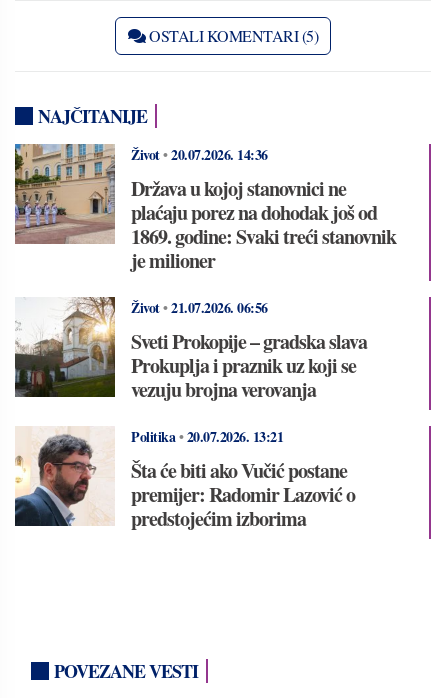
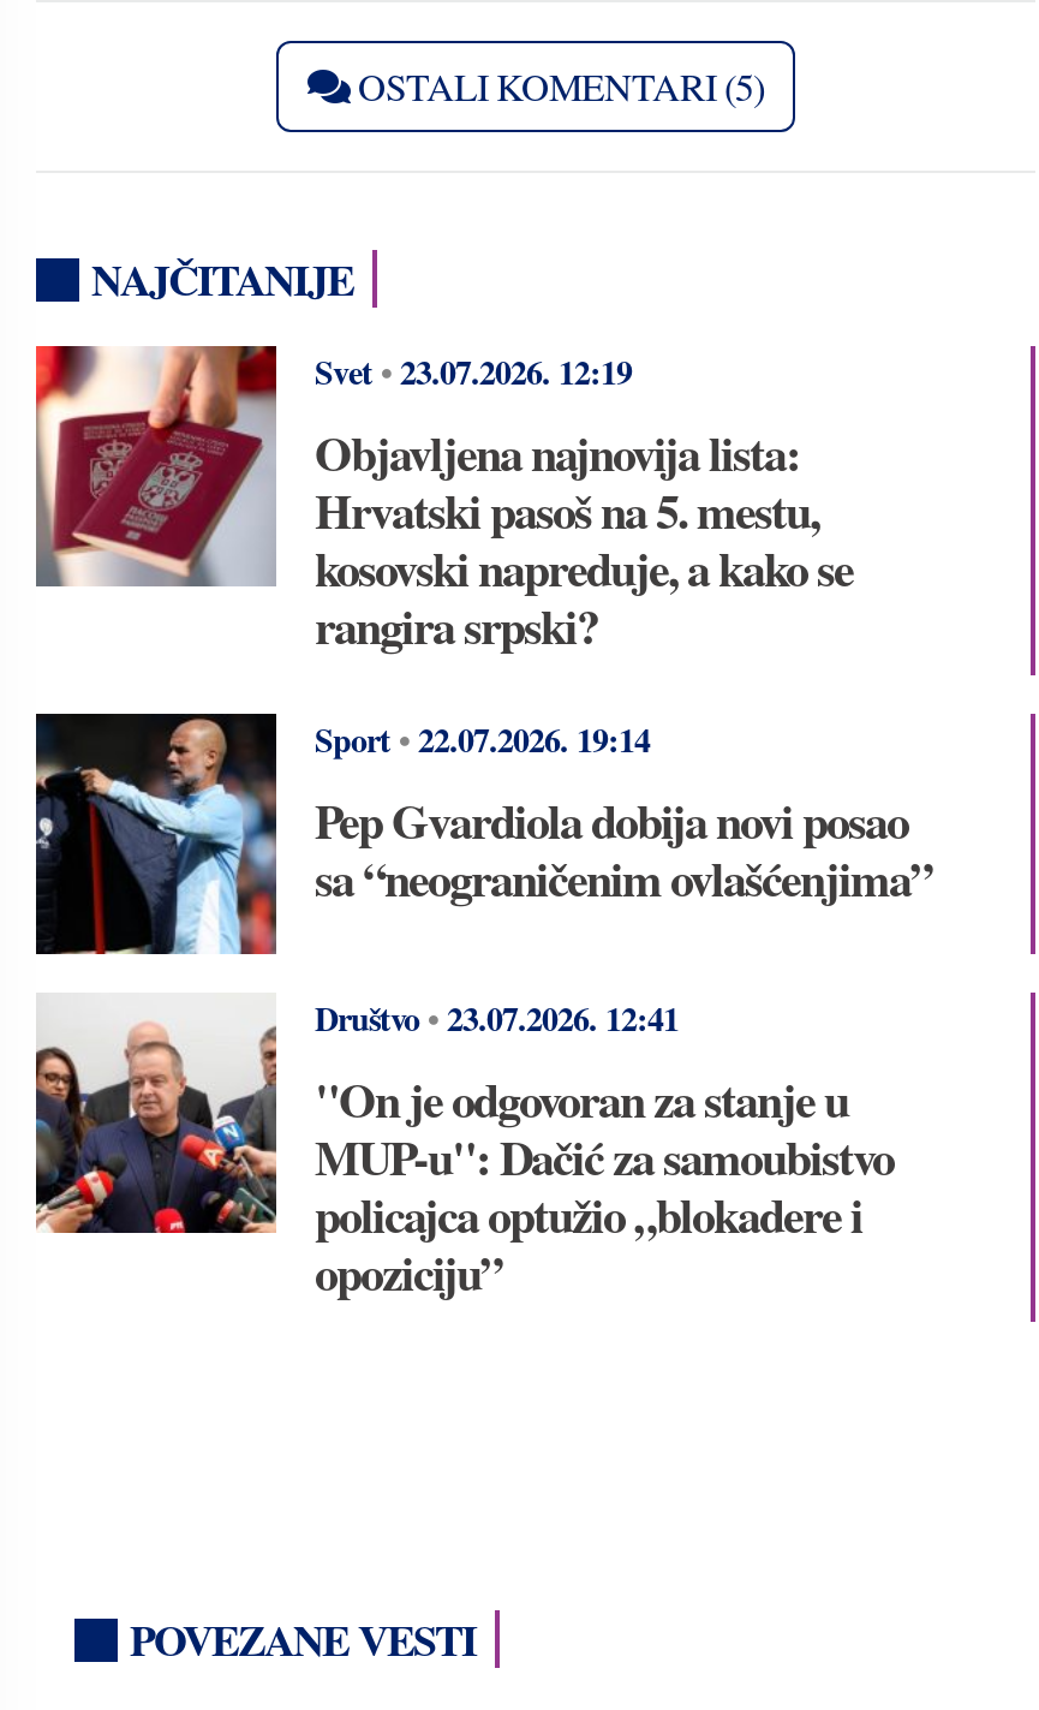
- [image]
- Život •20.07.2026. 14:36
- Država u kojoj stanovnici ne
- plaćaju porez na dohodak još od
- 1869. godine: Svaki treći stanovnik
- je milioner
+ [image]
+ Svet •23.07.2026. 12:19
+ Objavljena najnovija lista:
+ Hrvatski pasoš na 5. mestu,
+ kosovski napreduje, a kako se
+ rangira srpski?

- [image]
- Život • 21.07.2026. 06:56
- Sveti Prokopije – gradska slava
- Prokuplja i praznik uz koji se
- vezuju brojna verovanja
+ [image]
+ Sport •22.07.2026. 19:14
+ Pep Gvardiola dobija novi posao
+ sa “neograničenim ovlašćenjima”

- [image]
- Politika • 20.07.2026. 13:21
- Šta će biti ako Vučić postane
- premijer: Radomir Lazović o
- predstojećim izborima
+ [image]
+ Društvo •23.07.2026. 12:41
+ "On je odgovoran za stanje u
+ MUP-u": Dačić za samoubistvo
+ policajca optužio „blokadere i
+ opoziciju”
